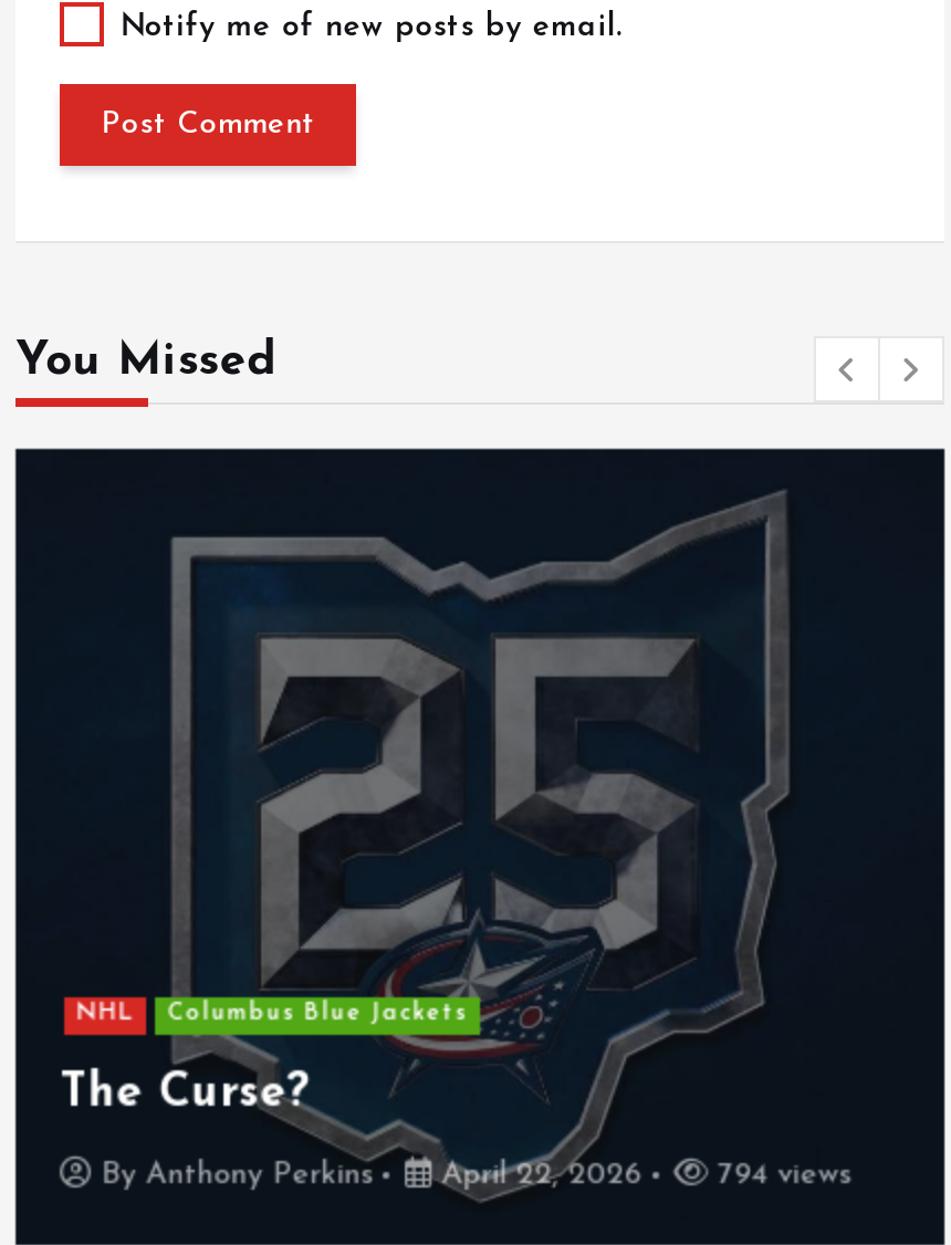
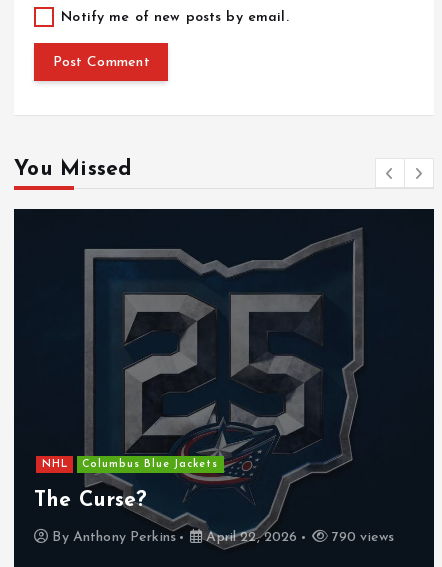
- 794 views
+ 790 views
